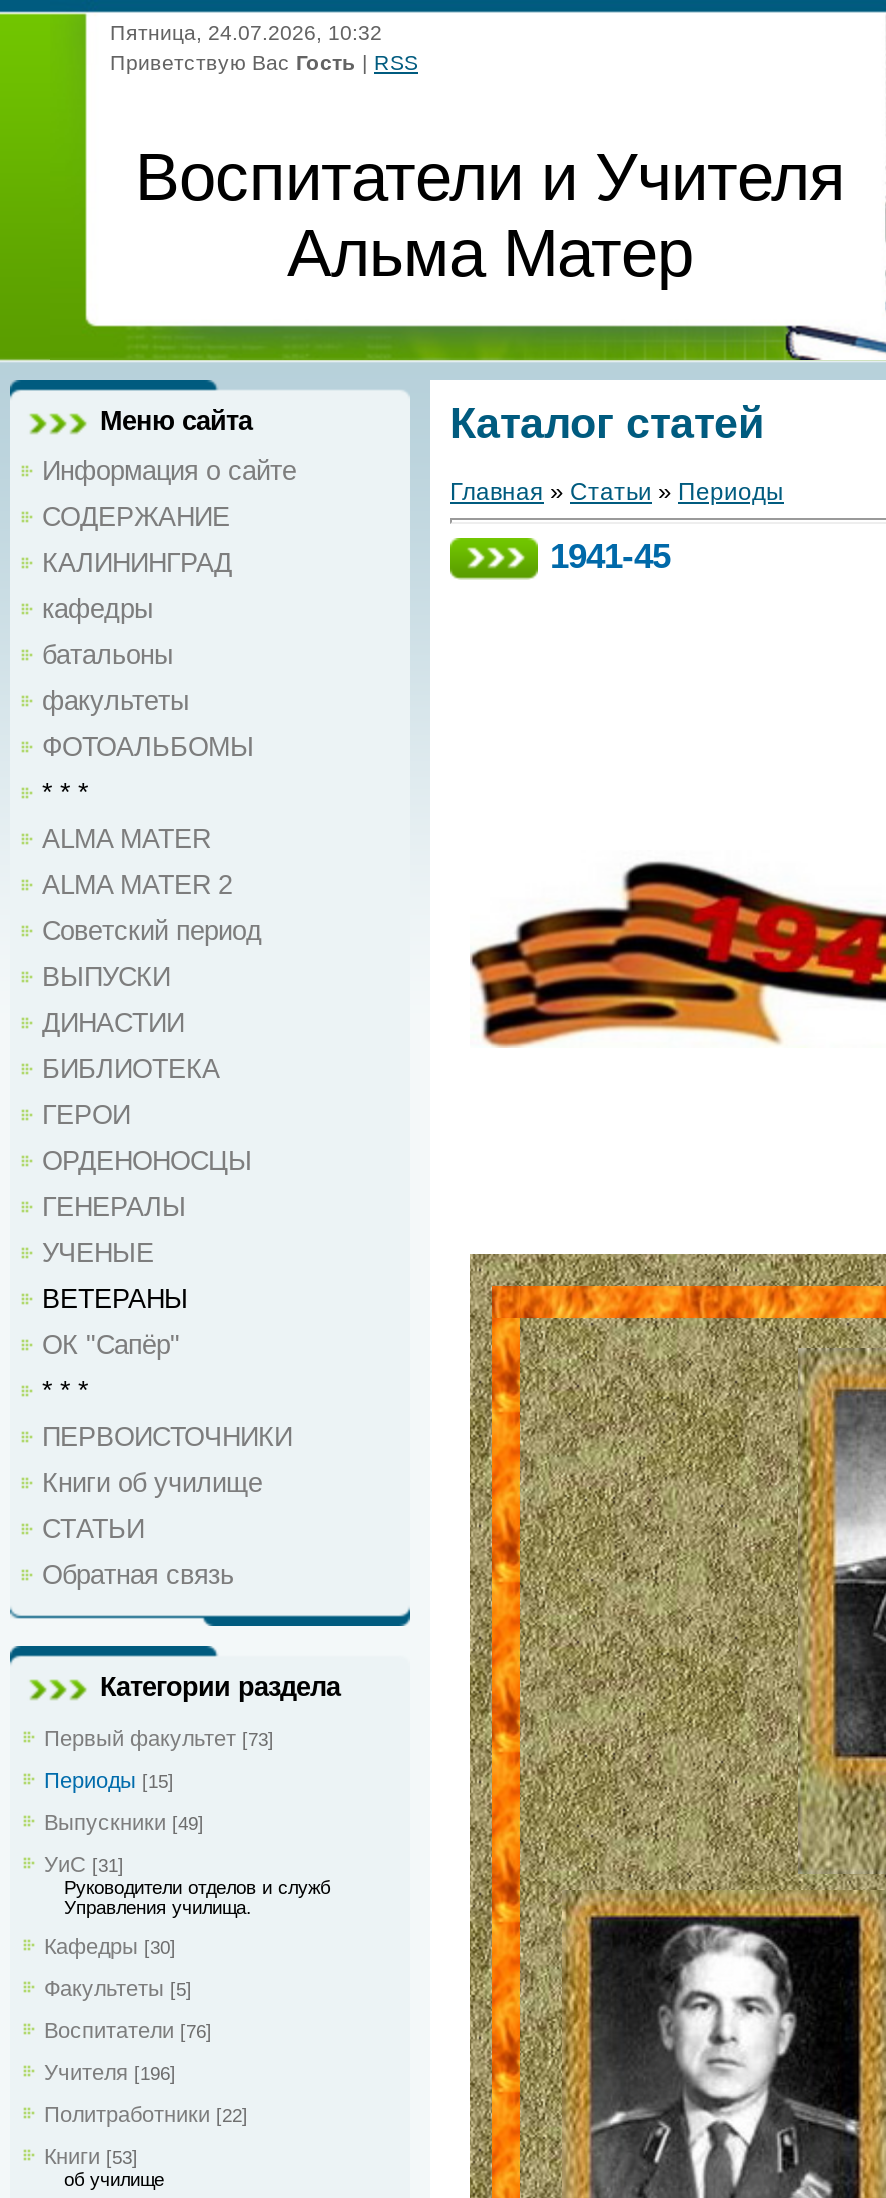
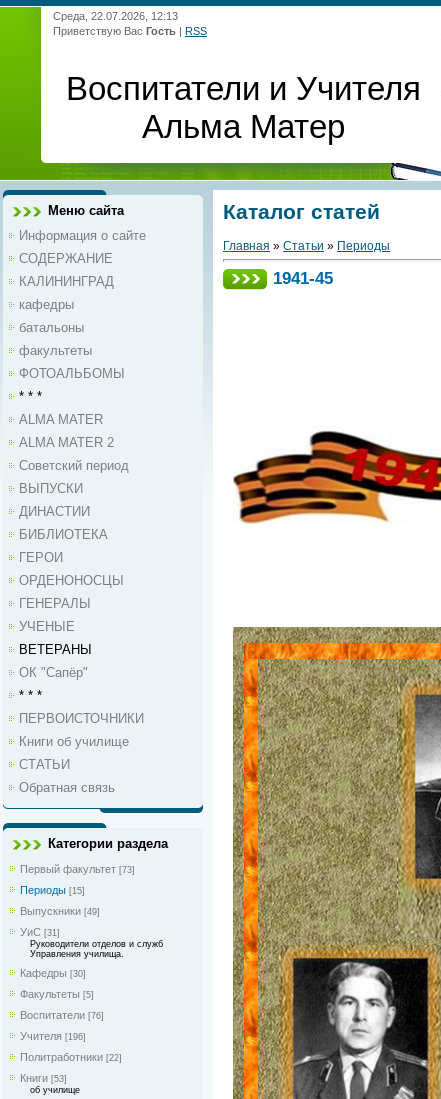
- Пятница, 24.07.2026, 10:32
+ Среда, 22.07.2026, 12:13
